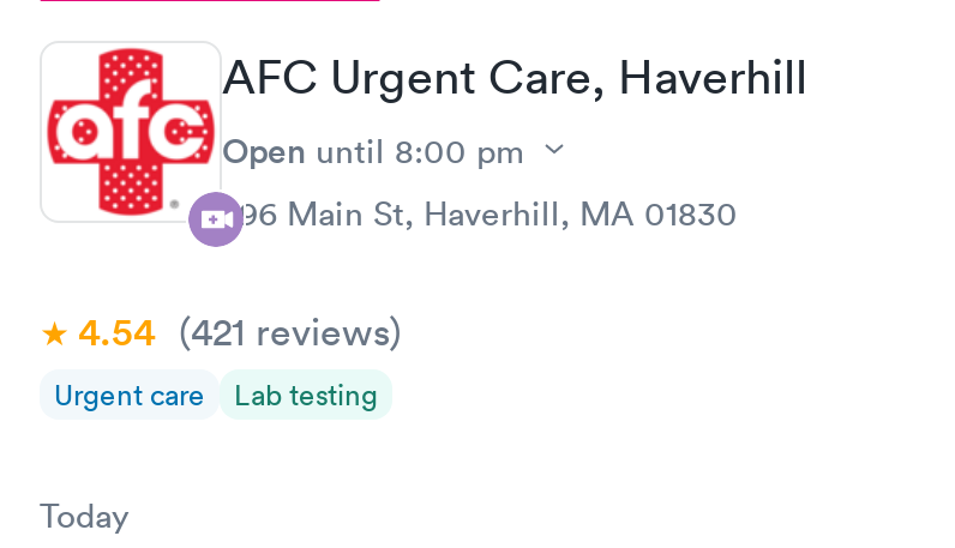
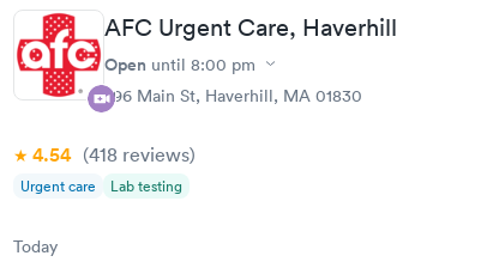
- 4.54 (421 reviews)
+ 4.54 (418 reviews)
